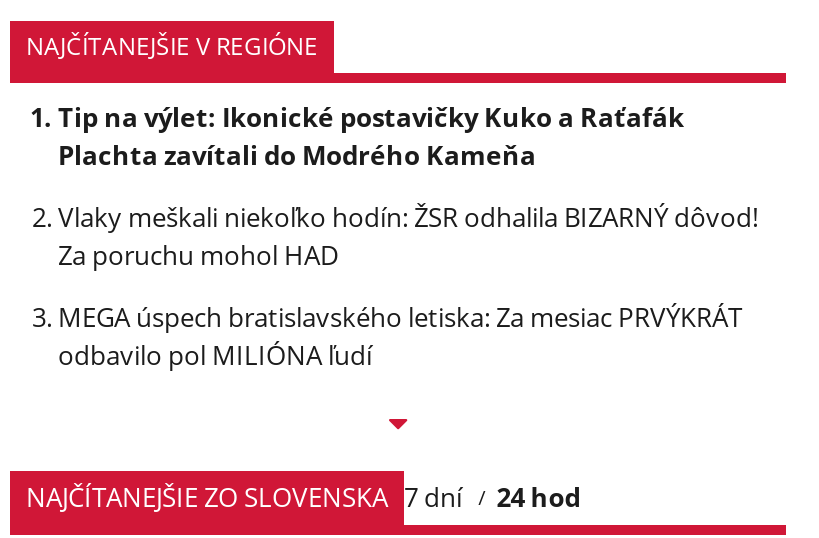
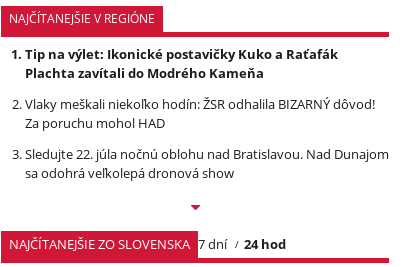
- MEGA úspech bratislavského letiska: Za mesiac PRVÝKRÁT
- odbavilo pol MILIÓNA ľudí
+ Sledujte 22. júla nočnú oblohu nad Bratislavou. Nad Dunajom
+ sa odohrá veľkolepá dronová show
